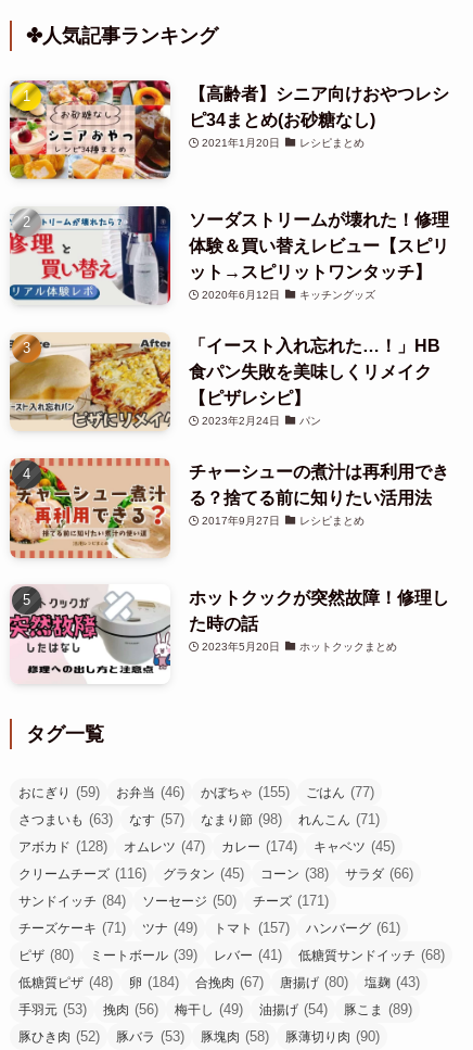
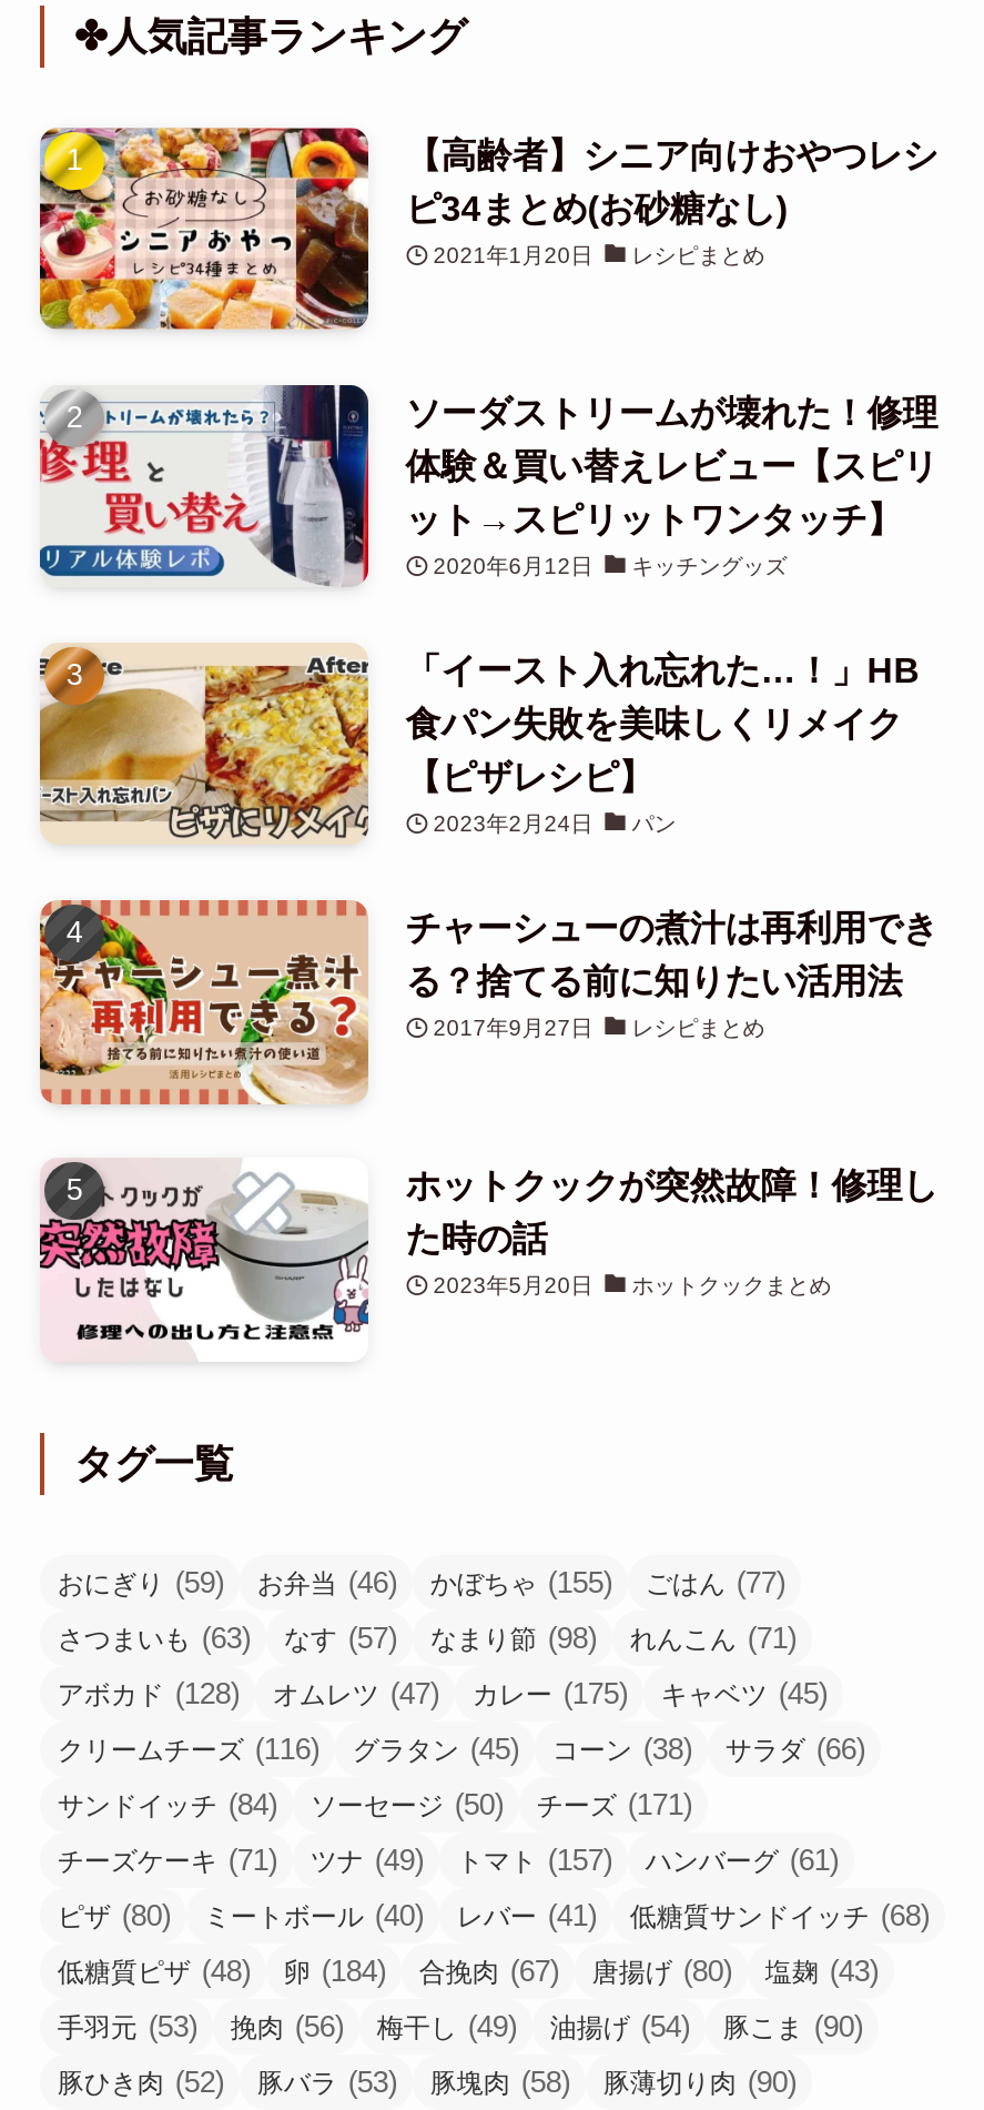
- アボカド(128) オムレツ(47) カレー(174) キャベツ(45)
+ アボカド(128) オムレツ(47) カレー(175) キャベツ(45)

- ミートボール(39)
+ ミートボール(40)

- 手羽元(53) 挽肉(56) 梅干し(49) 油揚げ(54) 豚こま(89)
+ 手羽元(53) 挽肉(56) 梅干し(49) 油揚げ(54) 豚こま(90)
